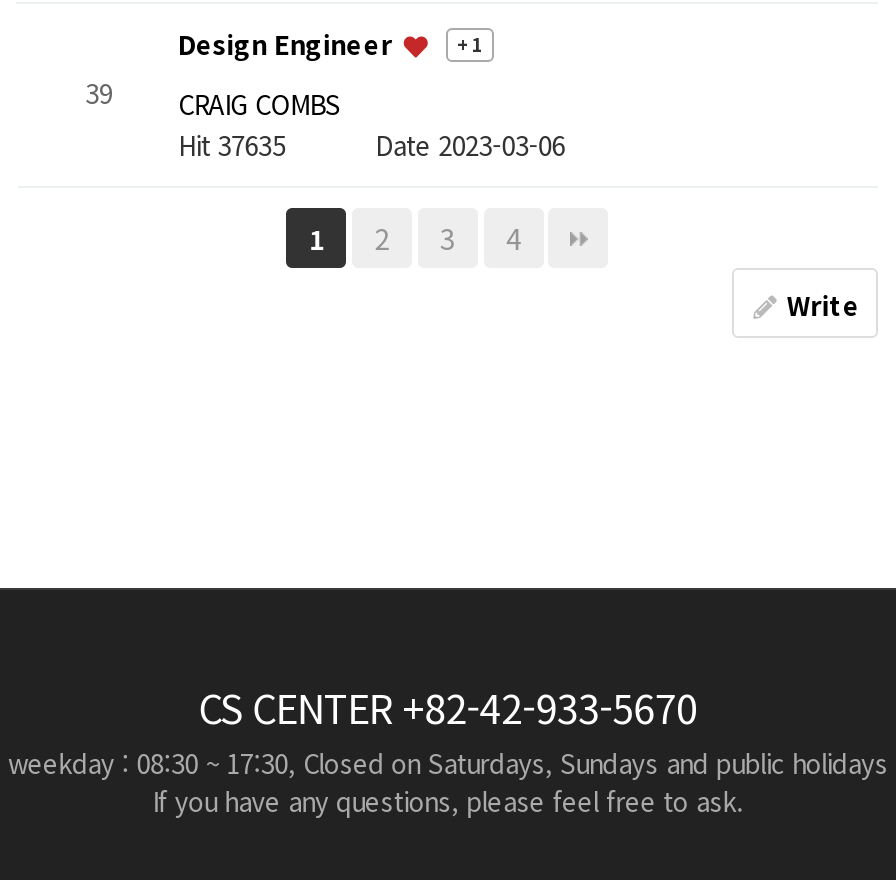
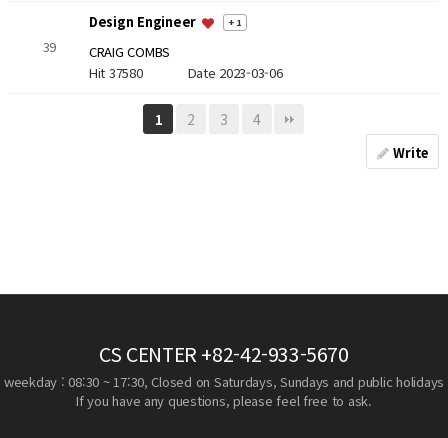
- Hit 37635 Date 2023-03-06
+ Hit 37580 Date 2023-03-06
